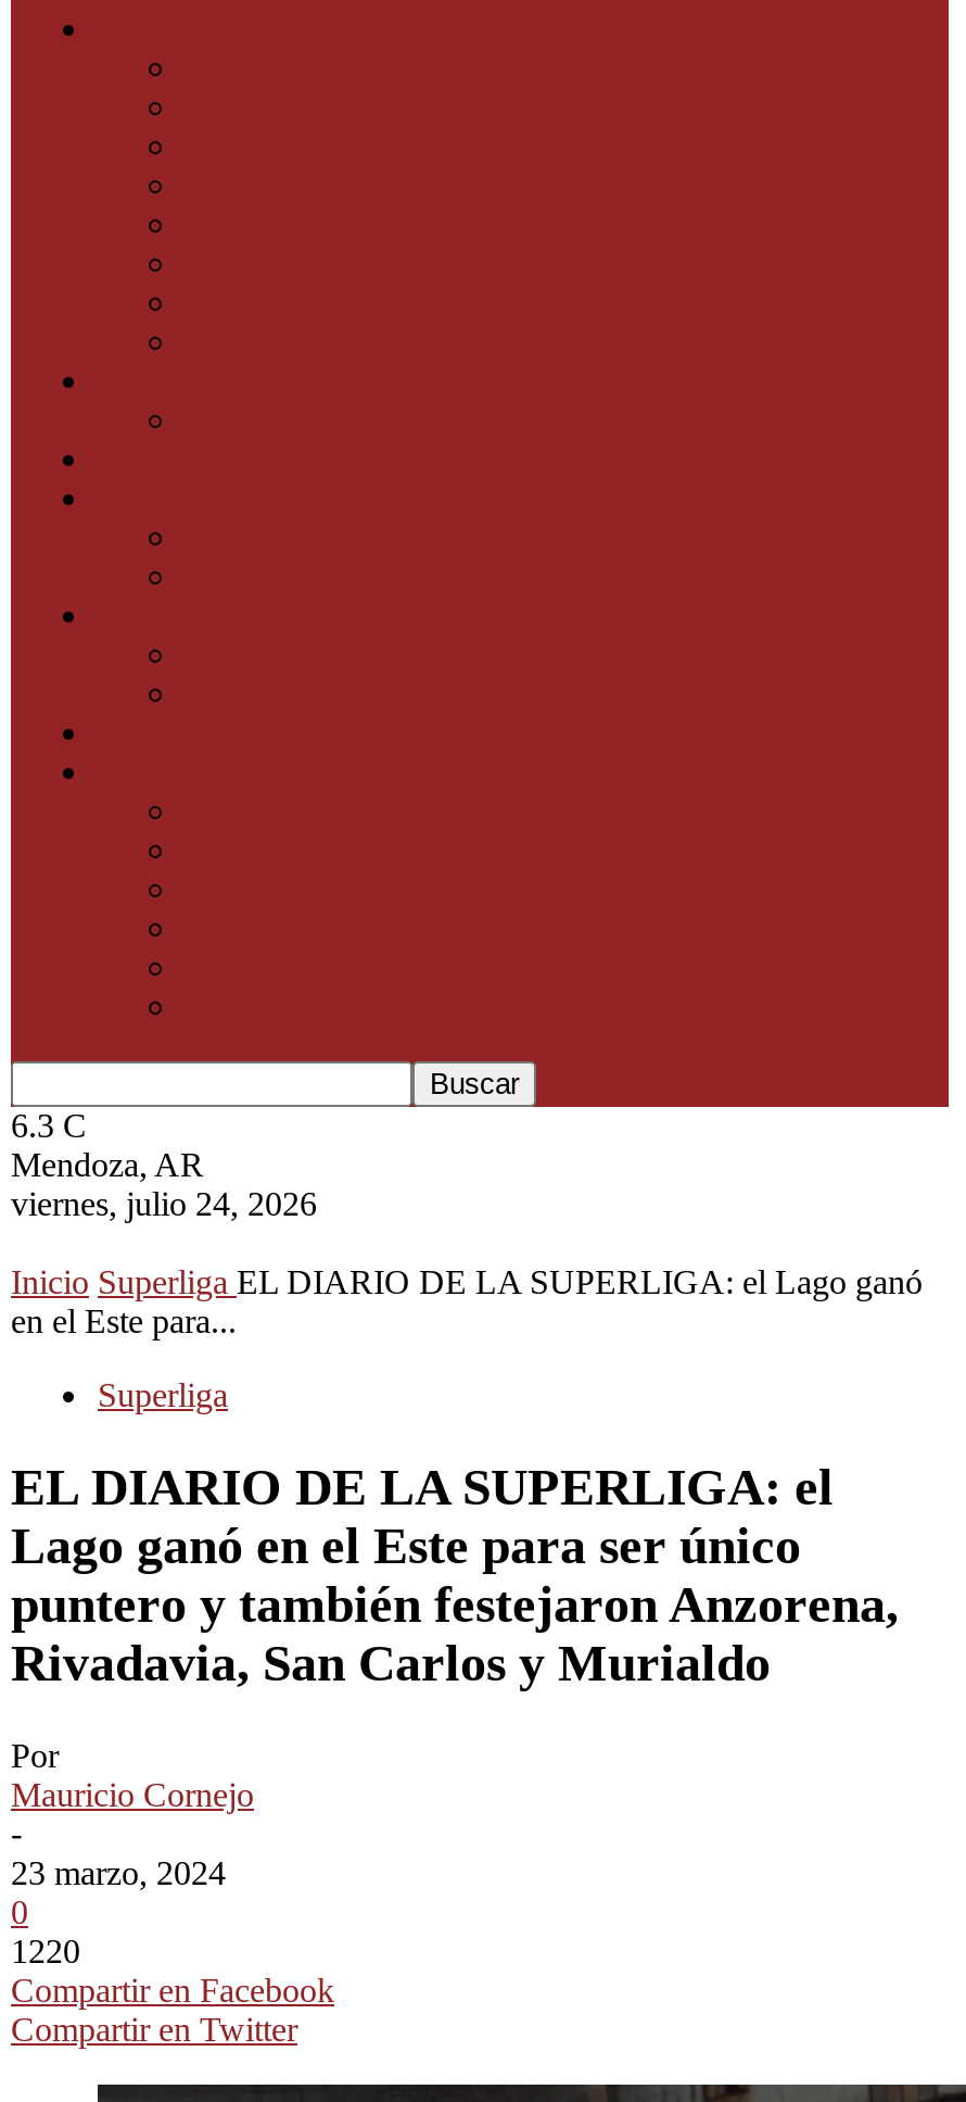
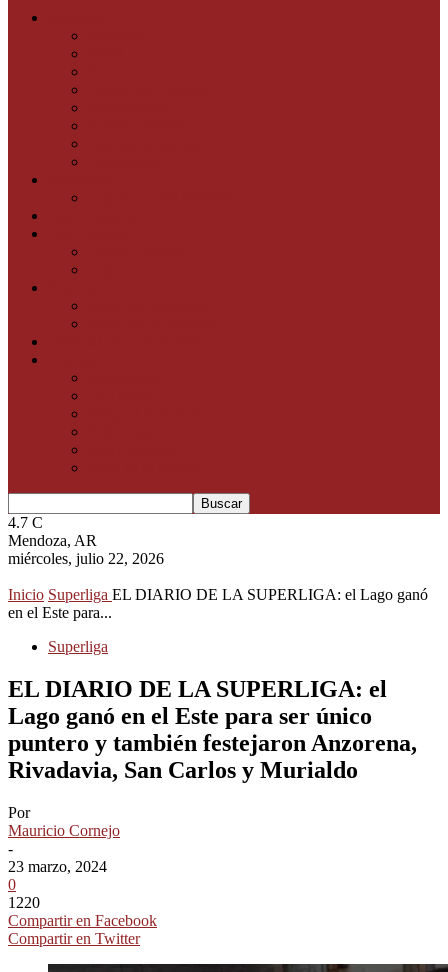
- 6.3 C
+ 4.7 C

- viernes, julio 24, 2026
+ miércoles, julio 22, 2026
